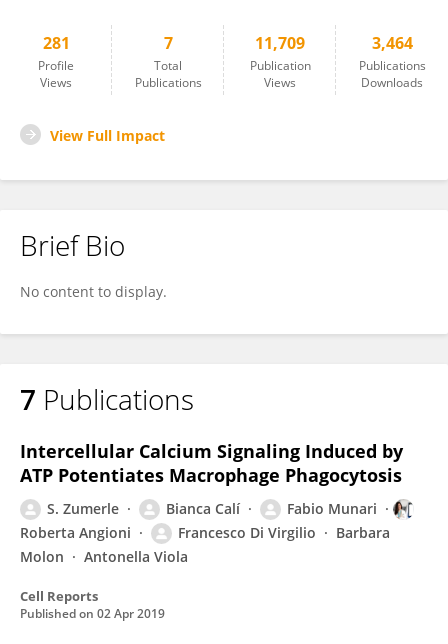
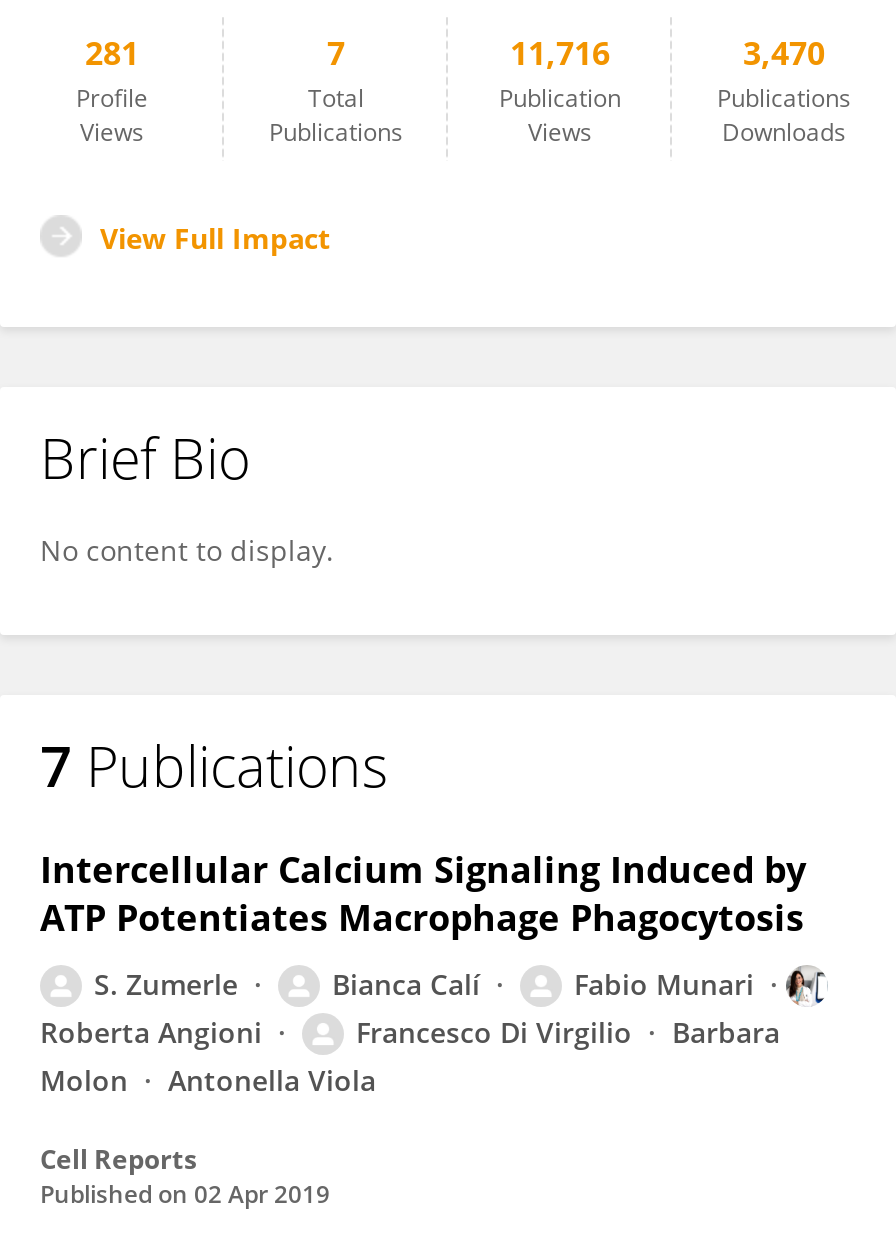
- 11,709
+ 11,716

- 3,464
+ 3,470
